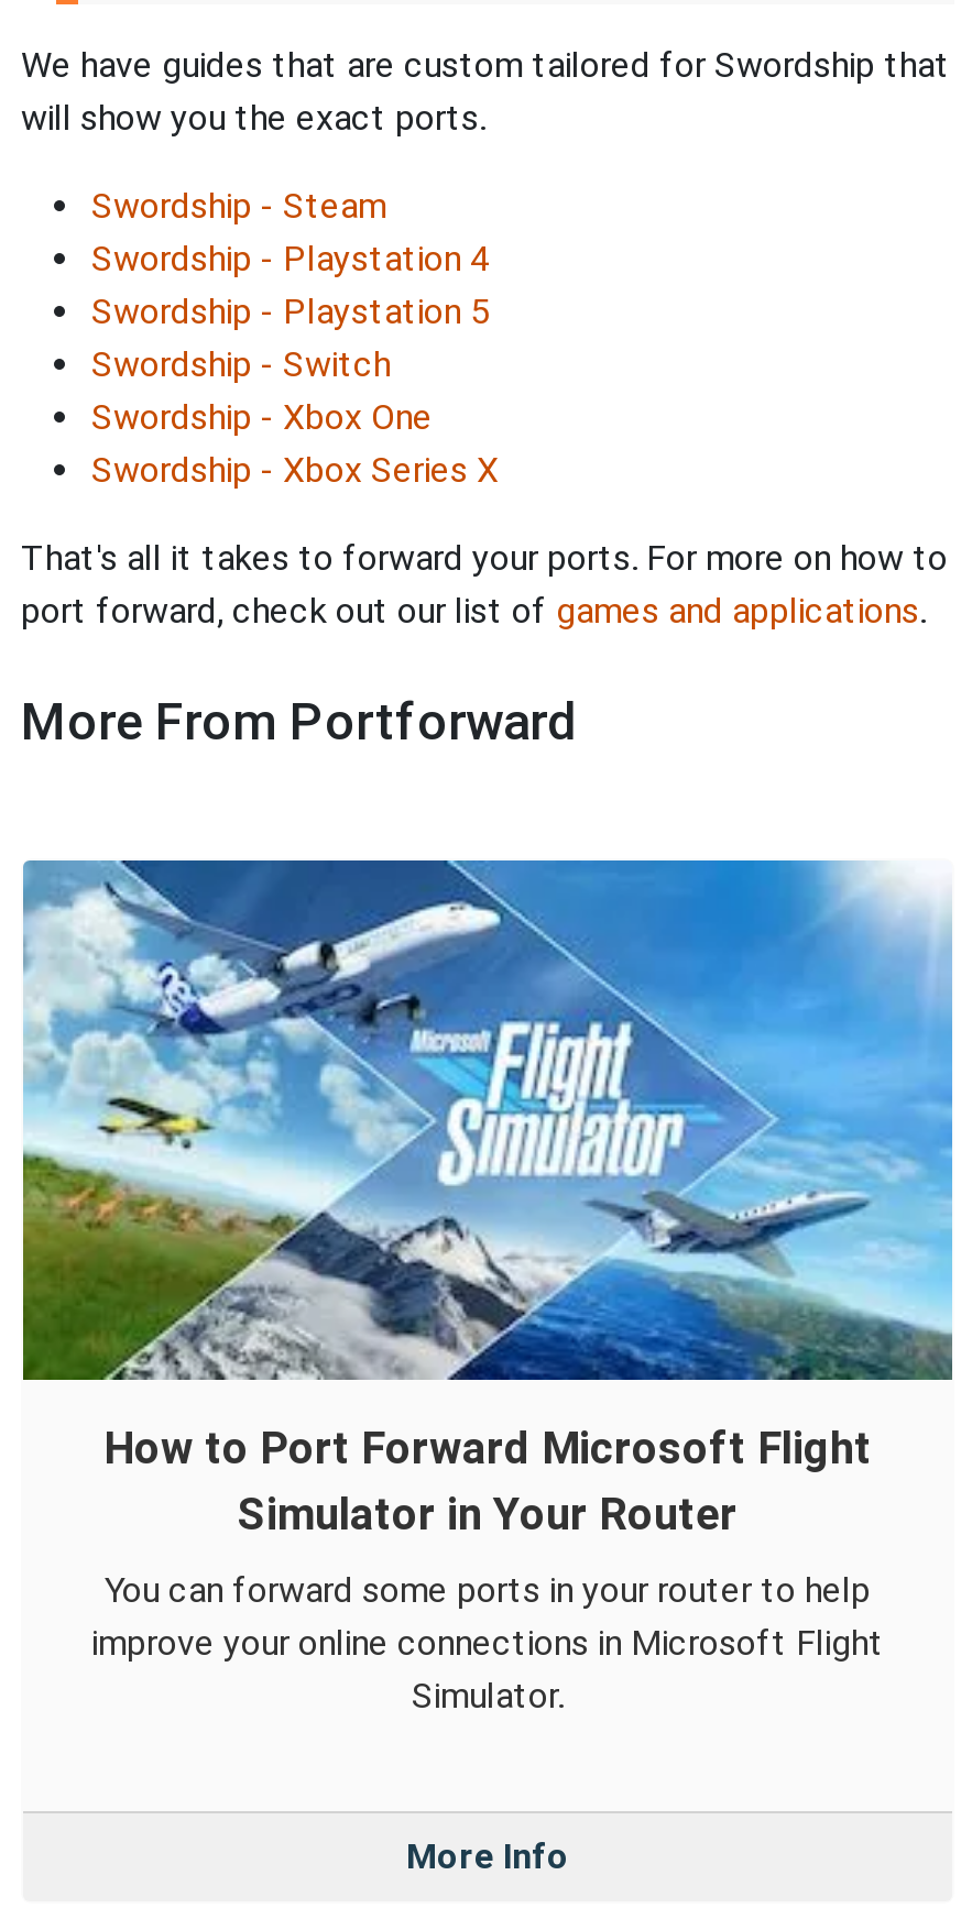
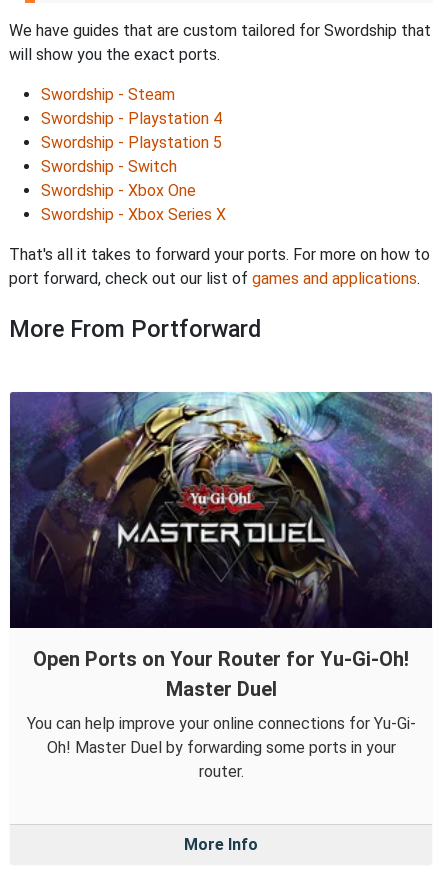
- [image]
- How to Port Forward Microsoft Flight
- Simulator in Your Router
+ [image]
+ Open Ports on Your Router for Yu-Gi-Oh!
+ Master Duel

- You can forward some ports in your router to help
- improve your online connections in Microsoft Flight
- Simulator.
+ You can help improve your online connections for Yu-Gi-
+ Oh! Master Duel by forwarding some ports in your
+ router.
